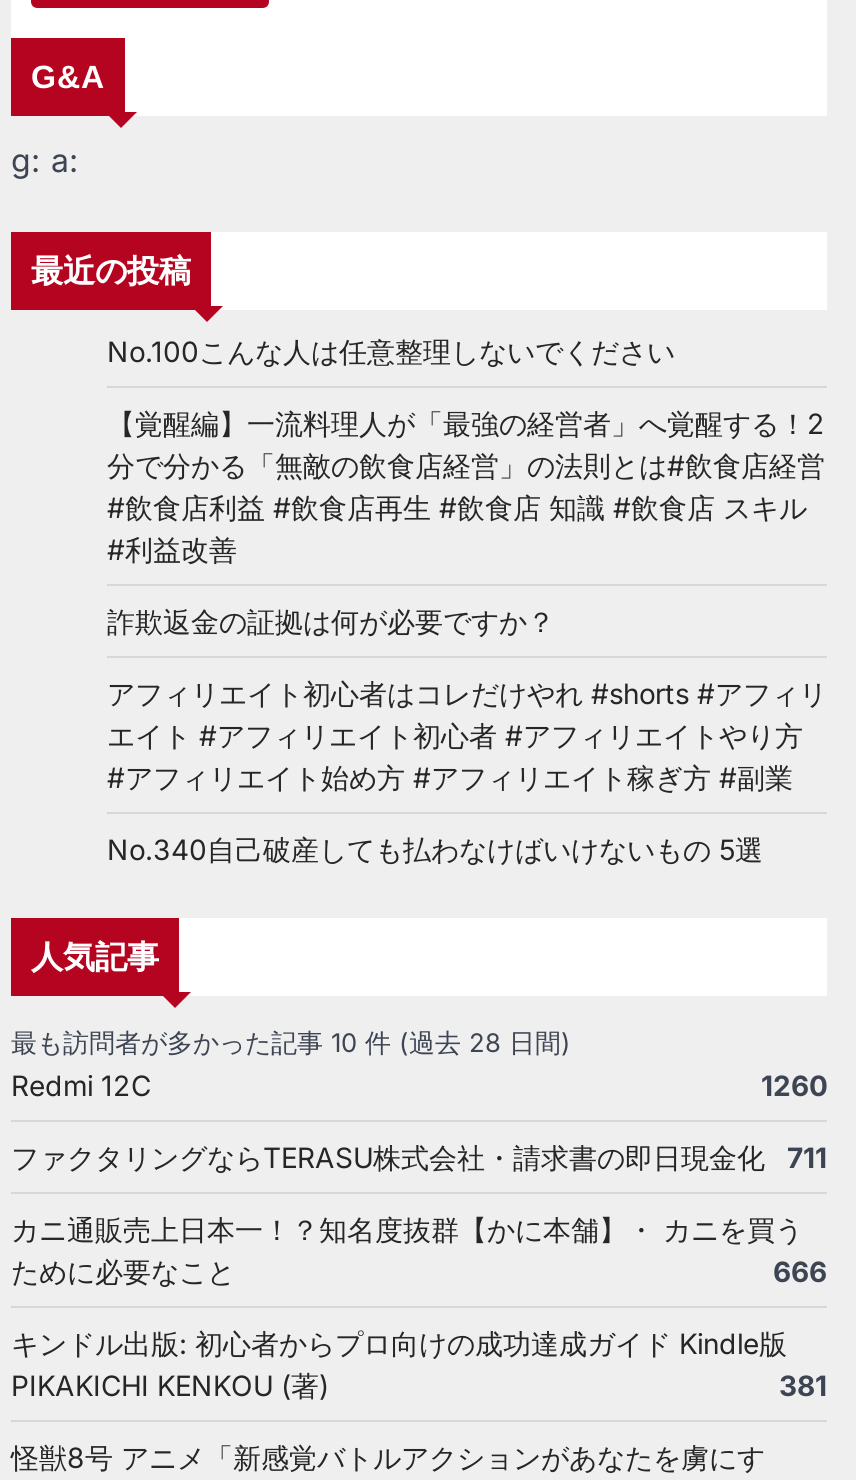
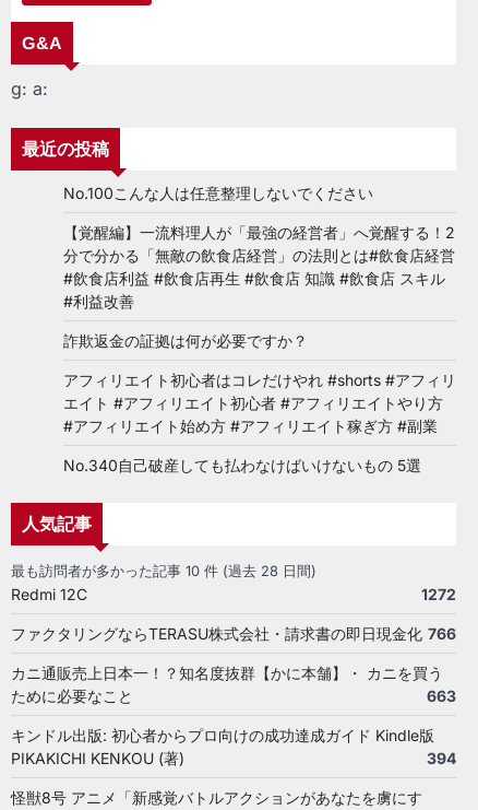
- 1260
+ 1272

- ファクタリングならTERASU株式会社・請求書の即日現金化
- 711
+ ファクタリングならTERASU株式会社・請求書の即日現金化 766

- 666
+ 663

- 381
+ 394
